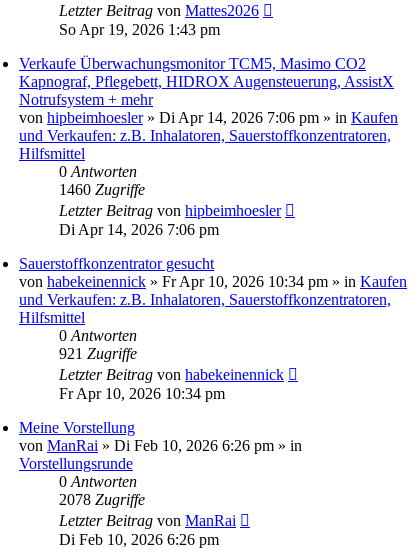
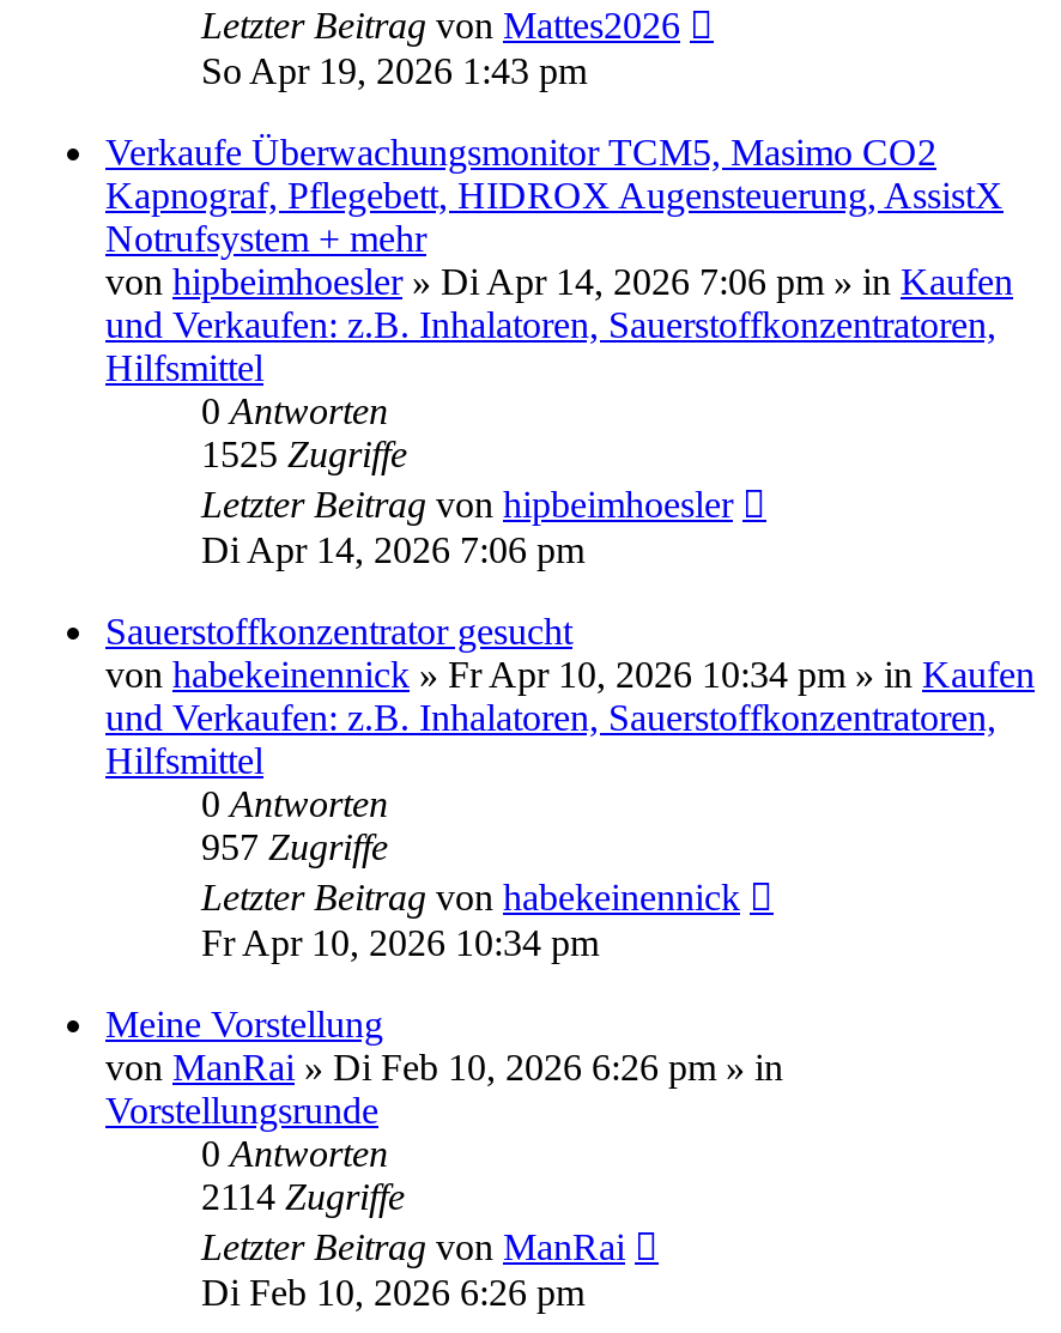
- 1460 Zugriffe
+ 1525 Zugriffe

- 921 Zugriffe
+ 957 Zugriffe

- 2078 Zugriffe
+ 2114 Zugriffe
